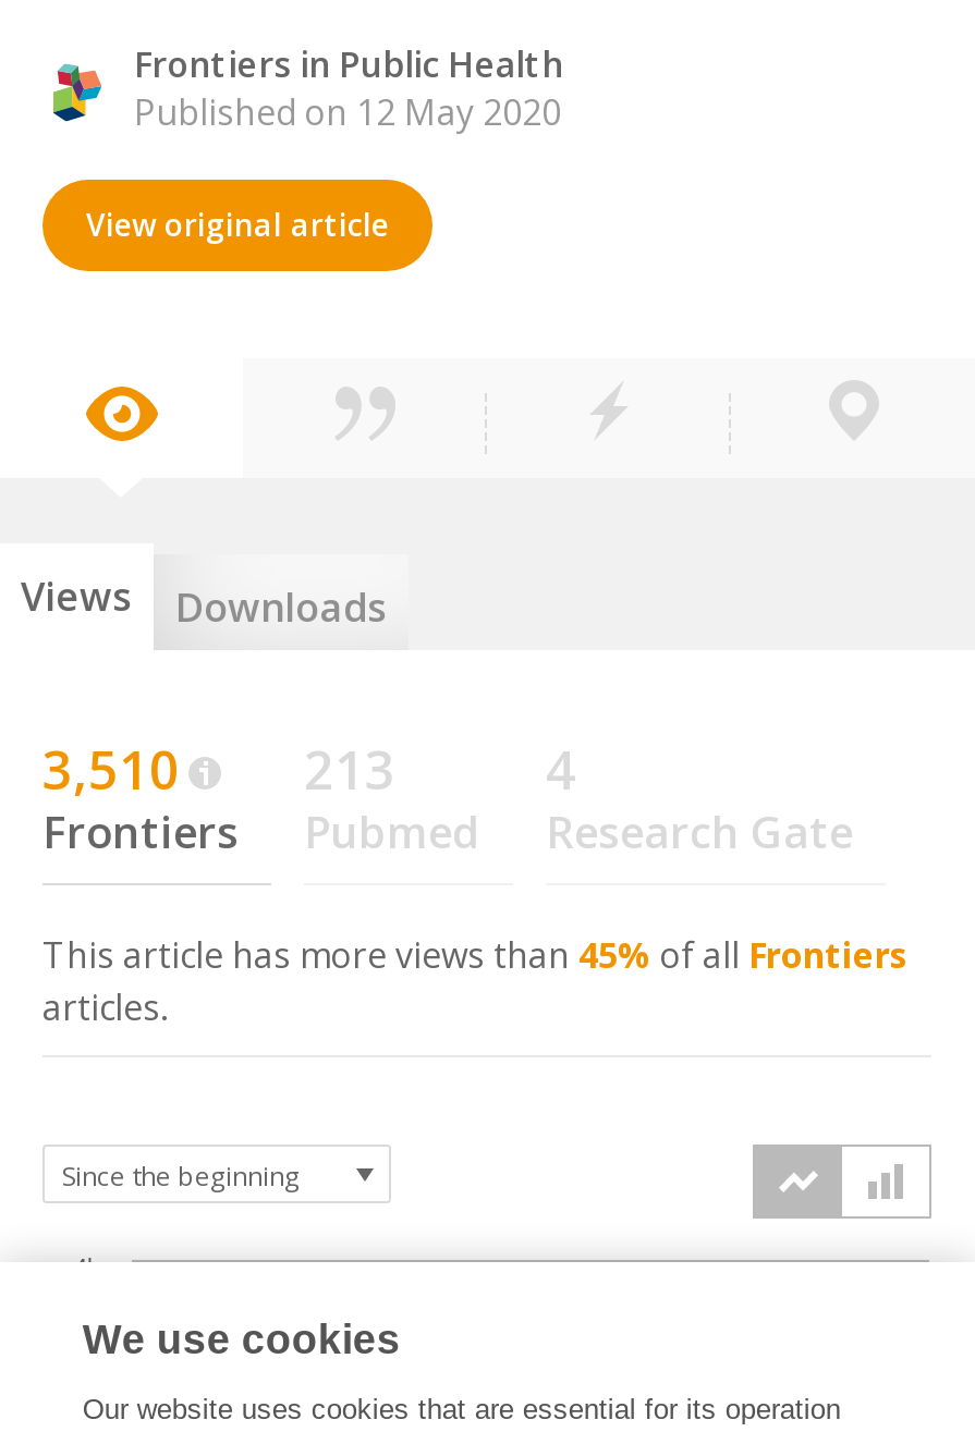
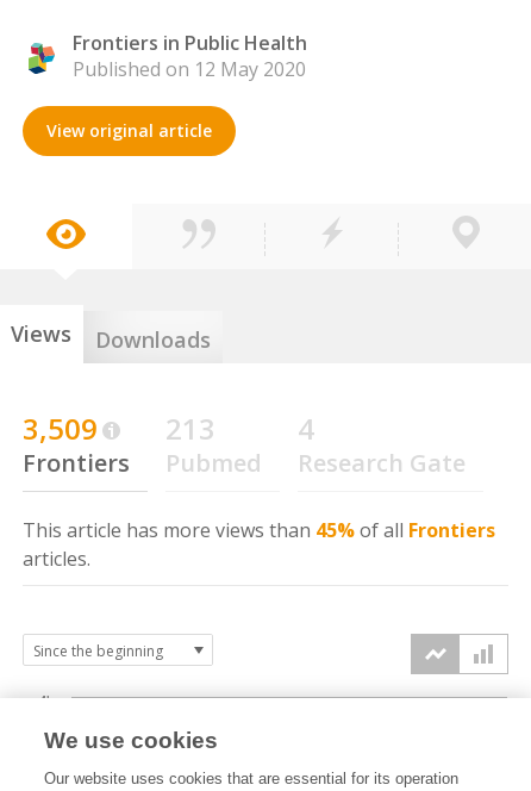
- 3,510
+ 3,509
